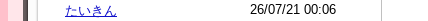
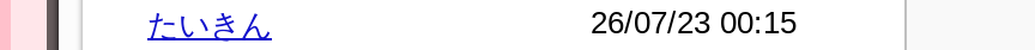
- 26/07/21 00:06
+ 26/07/23 00:15
